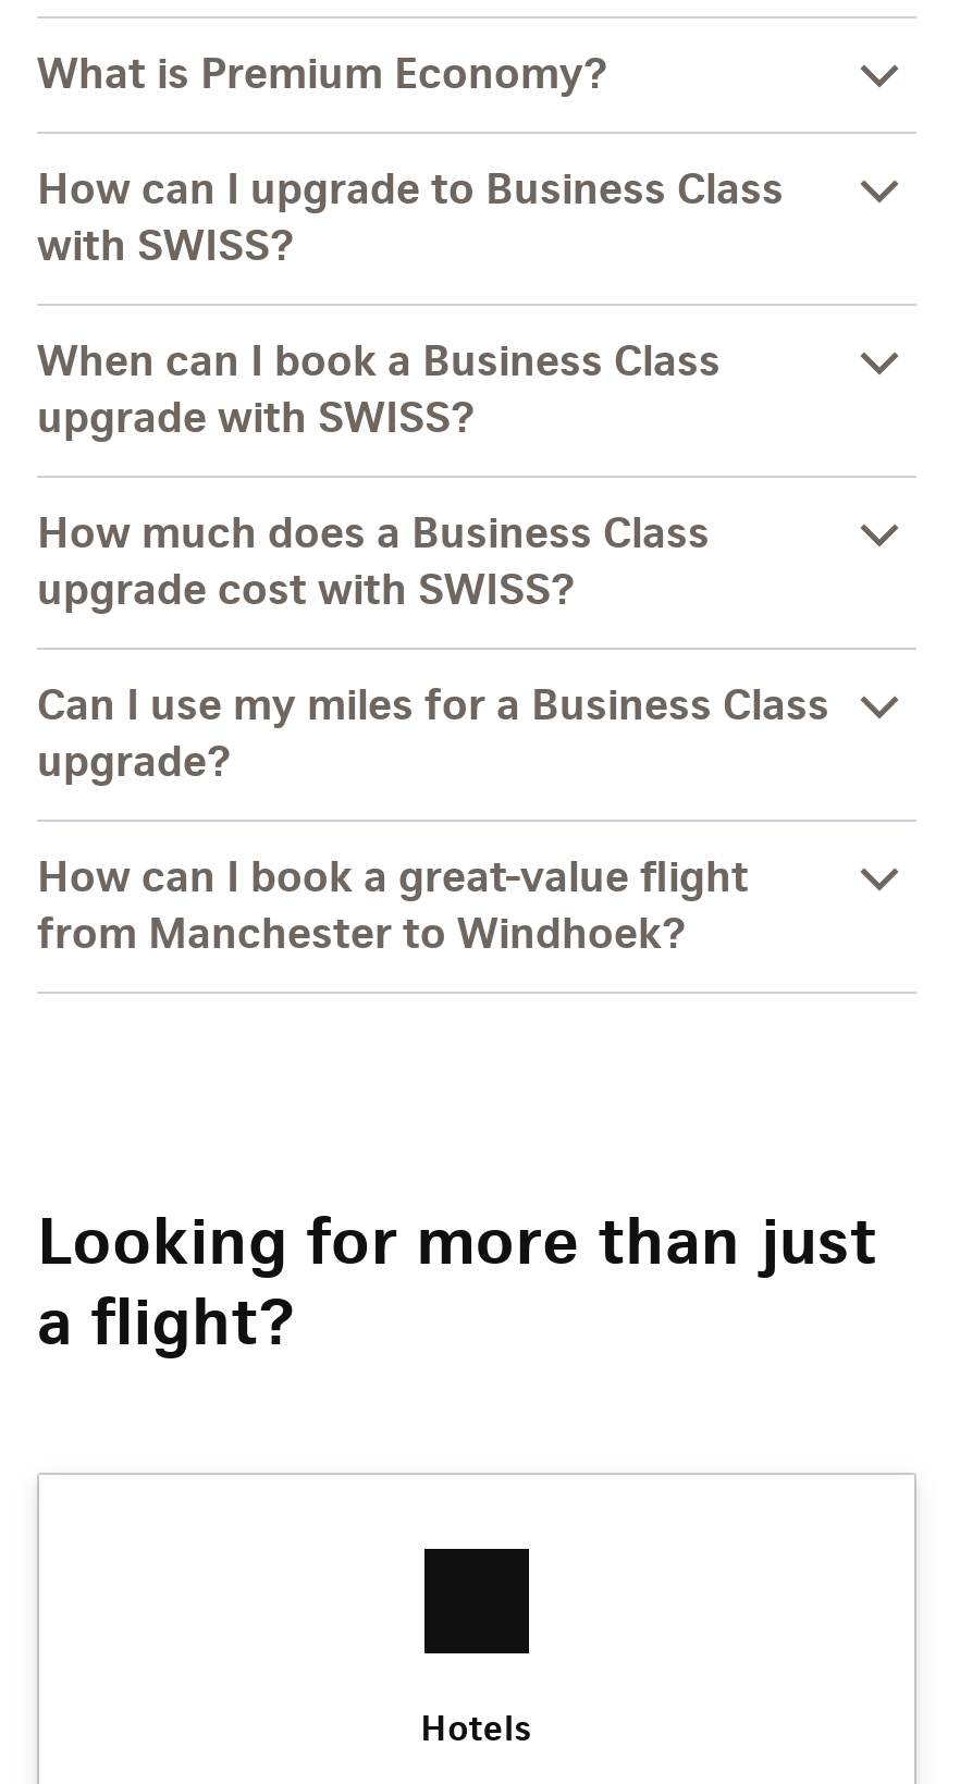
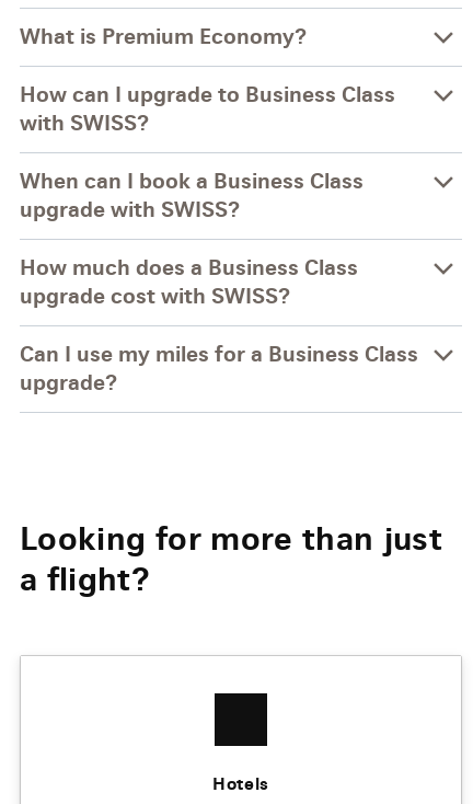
- How can I book a great-value flight
- from Manchester to Windhoek?
